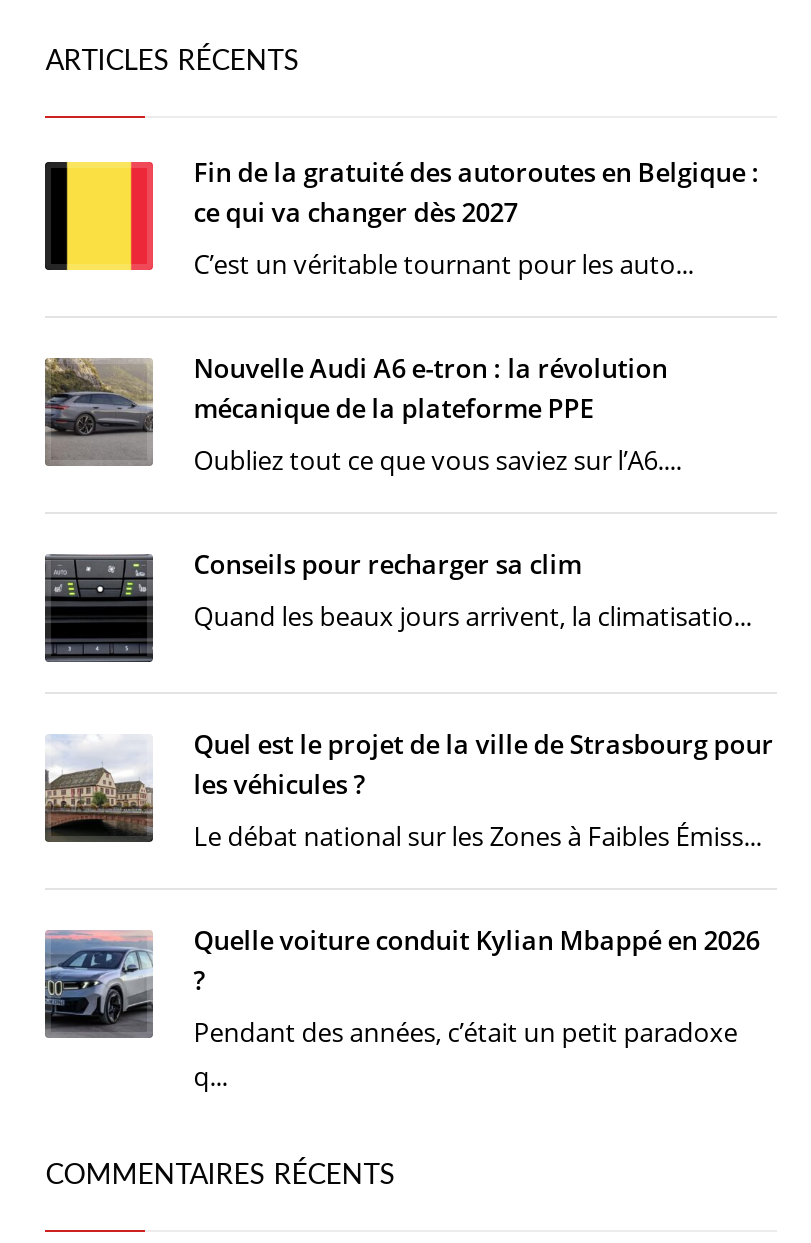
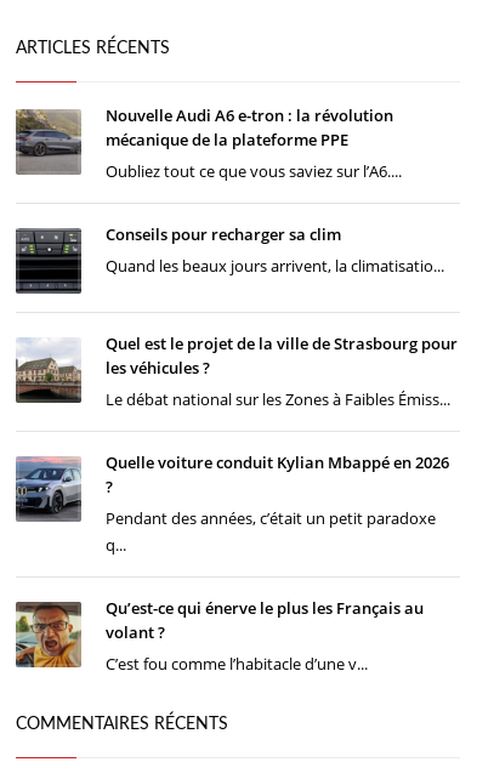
- [image]
- Fin de la gratuité des autoroutes en Belgique :
- ce qui va changer dès 2027
- C’est un véritable tournant pour les auto...

moved up: [image] | Nouvelle Audi A6 e-tron : la révolution | mécanique de la plateforme PPE | ... | Pendant des années, c’était un petit paradoxe | q...

+ [image]
+ Qu’est-ce qui énerve le plus les Français au
+ volant ?
+ C’est fou comme l’habitacle d’une v...
